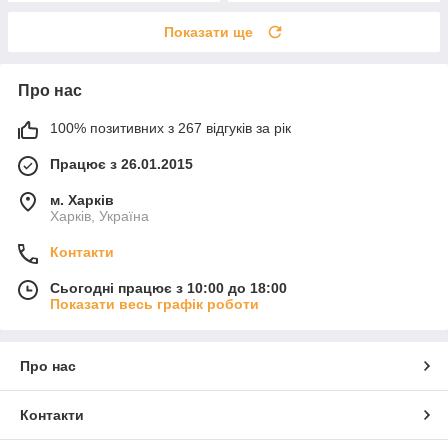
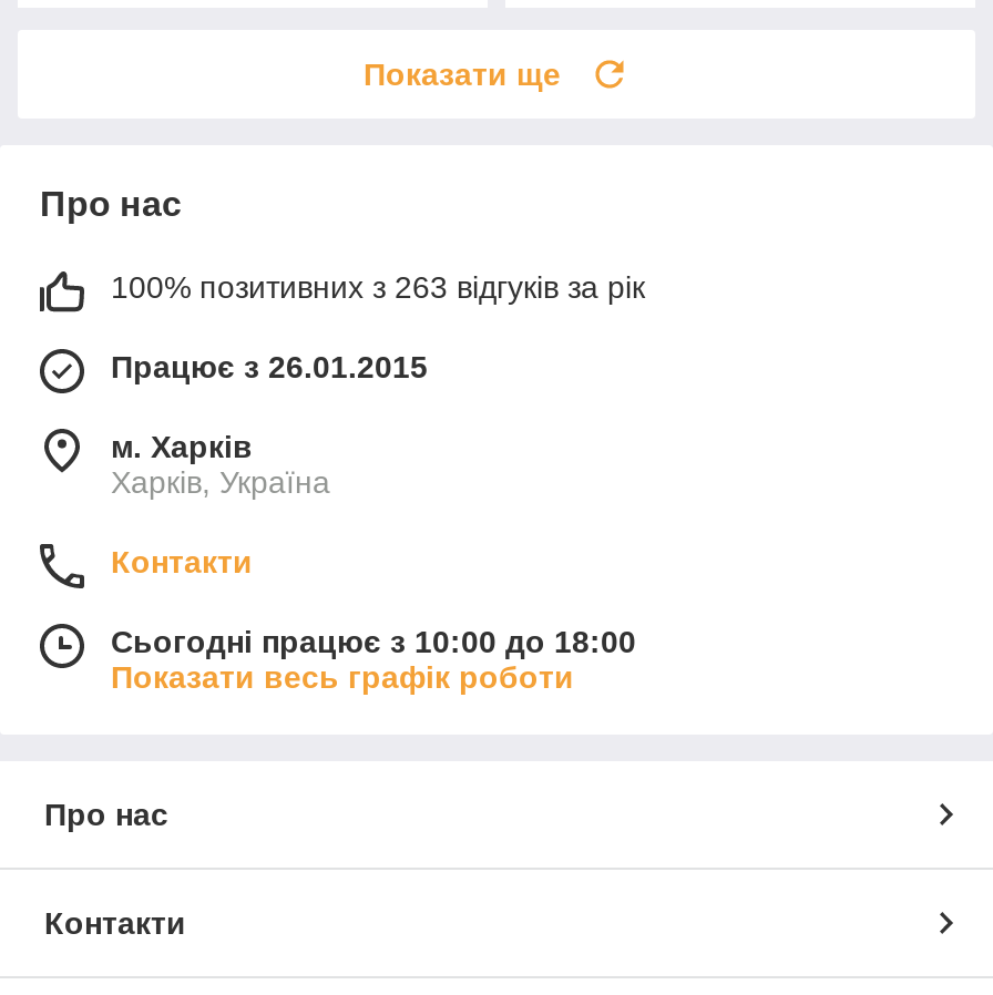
- 100% позитивних з 267 відгуків за рік
+ 100% позитивних з 263 відгуків за рік
